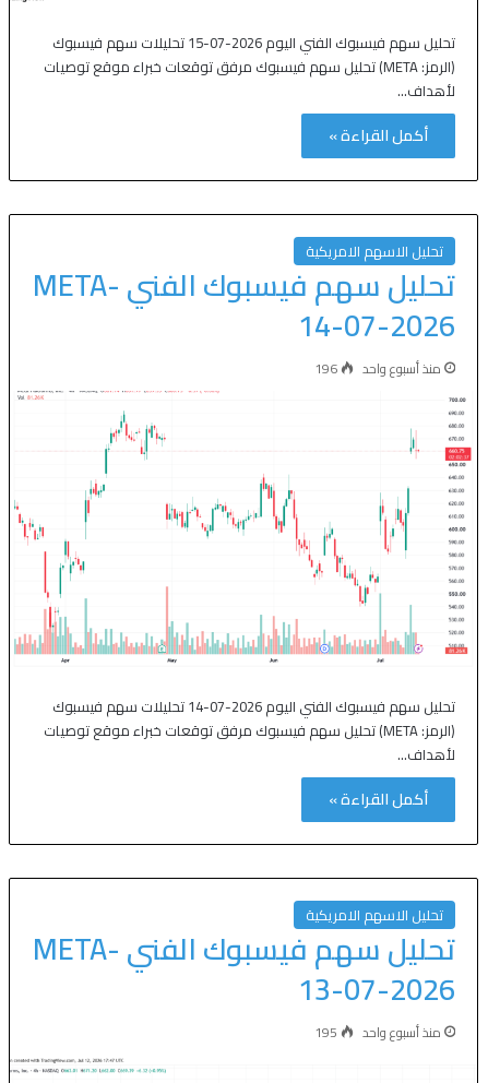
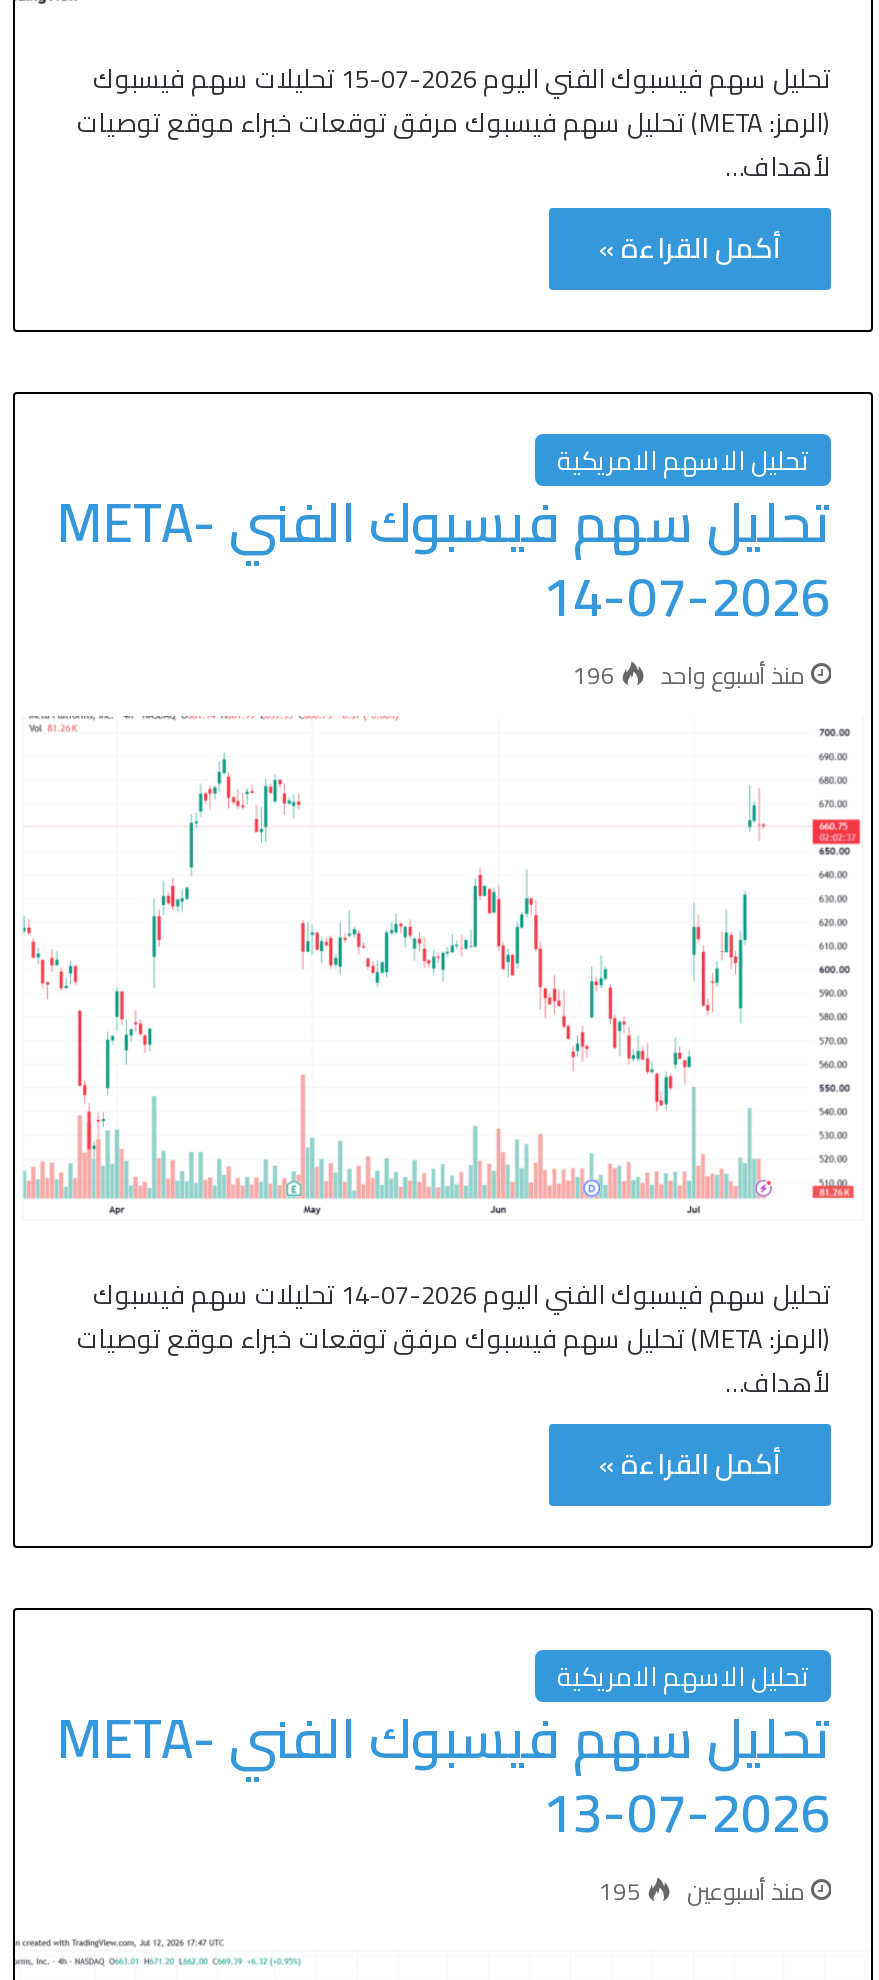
- منذ أسبوع واحد
+ منذ أسبوعين
